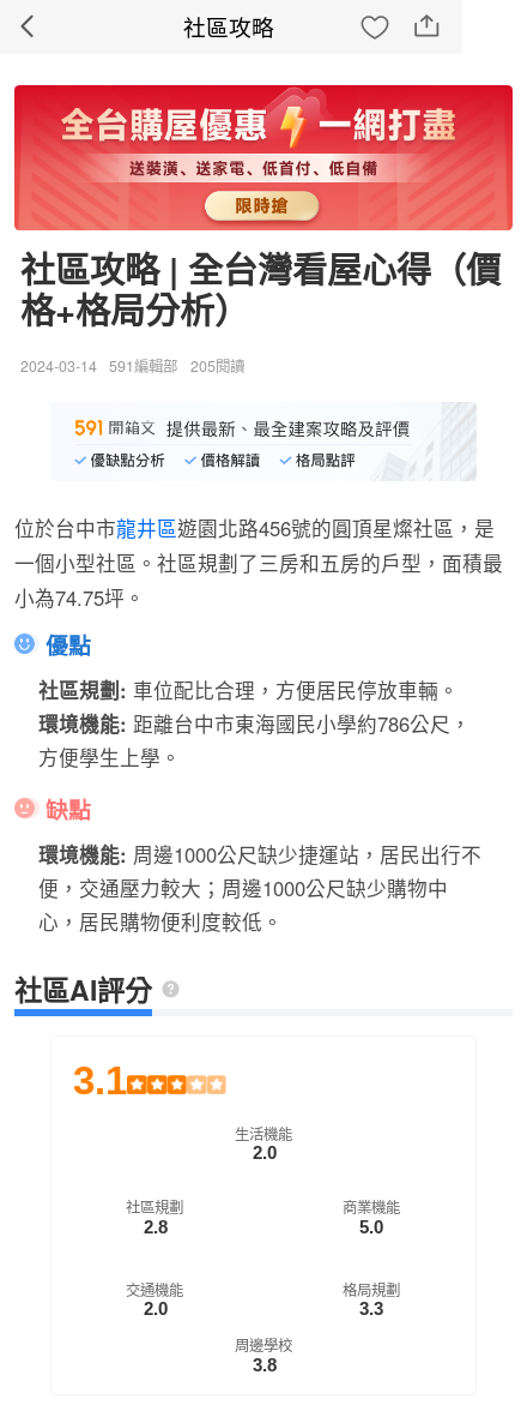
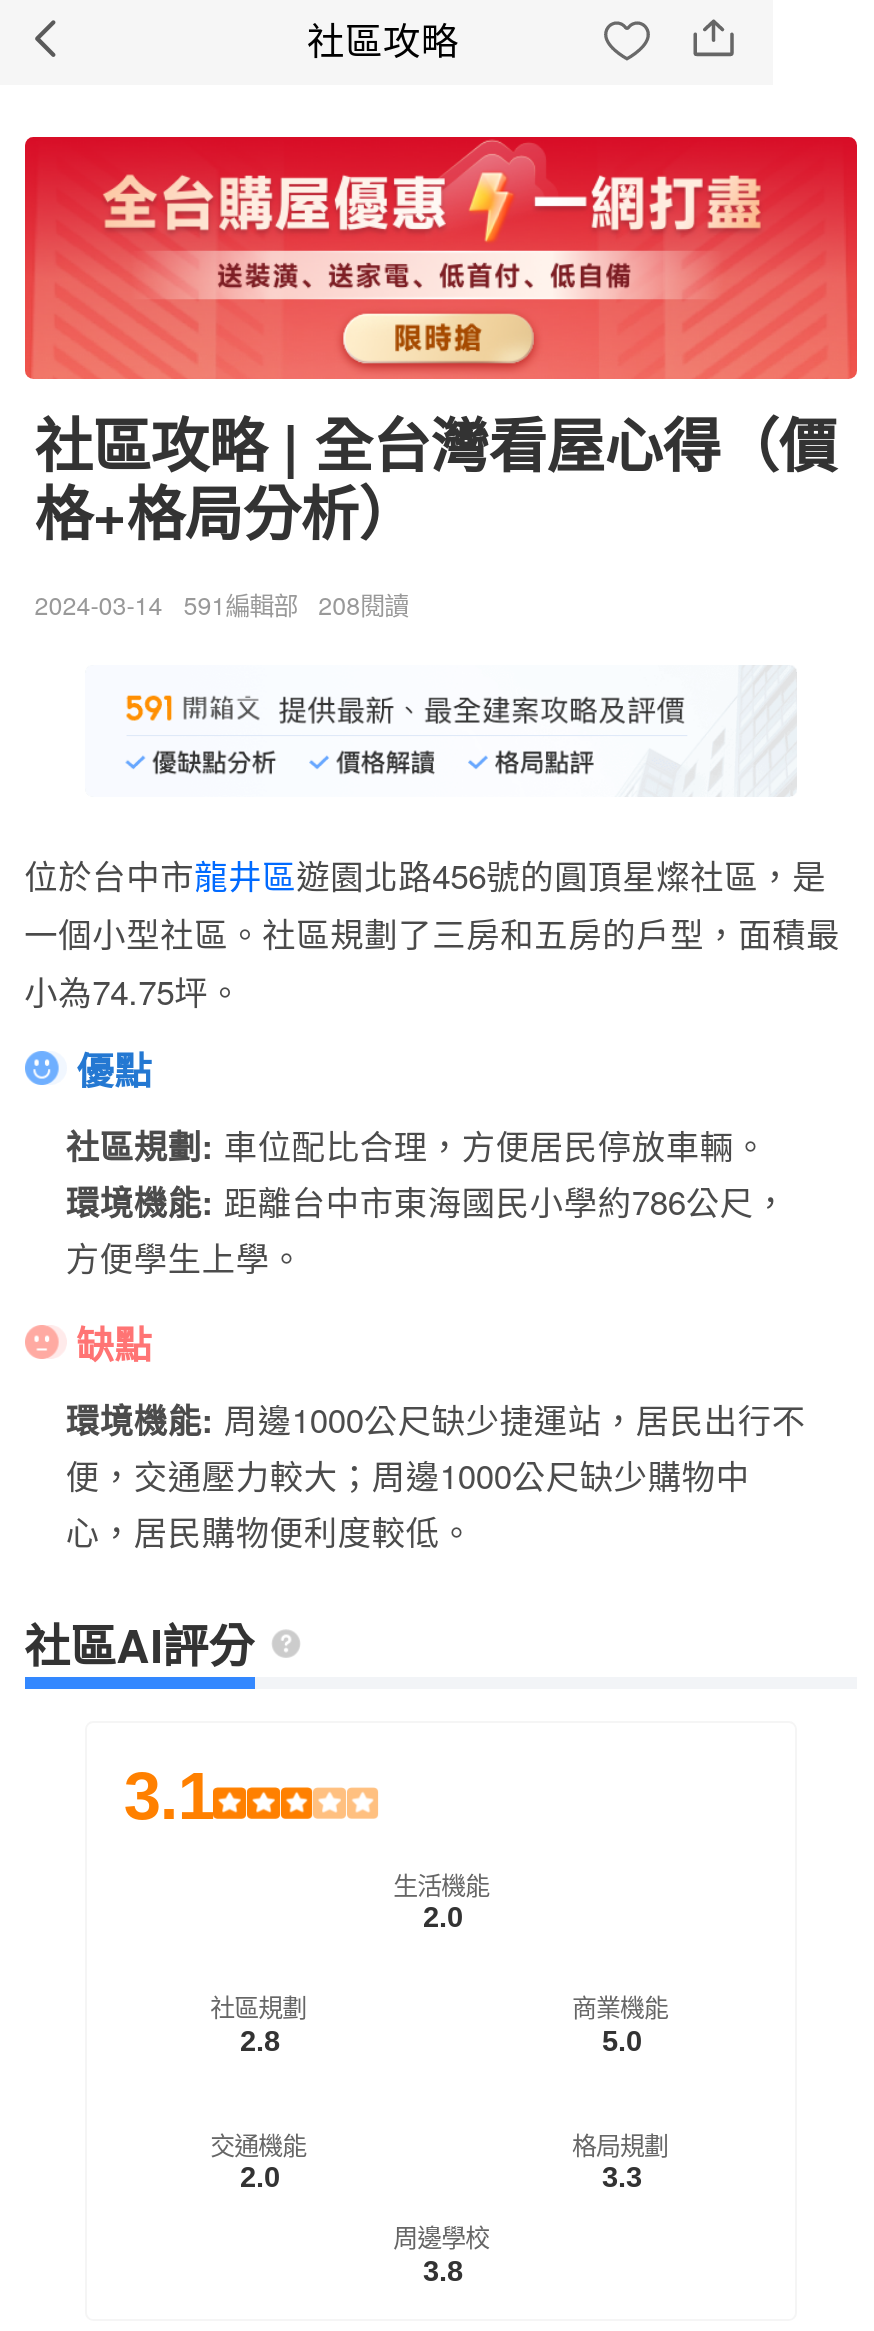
- 2024-03-14 591編輯部 205閱讀
+ 2024-03-14 591編輯部 208閱讀
